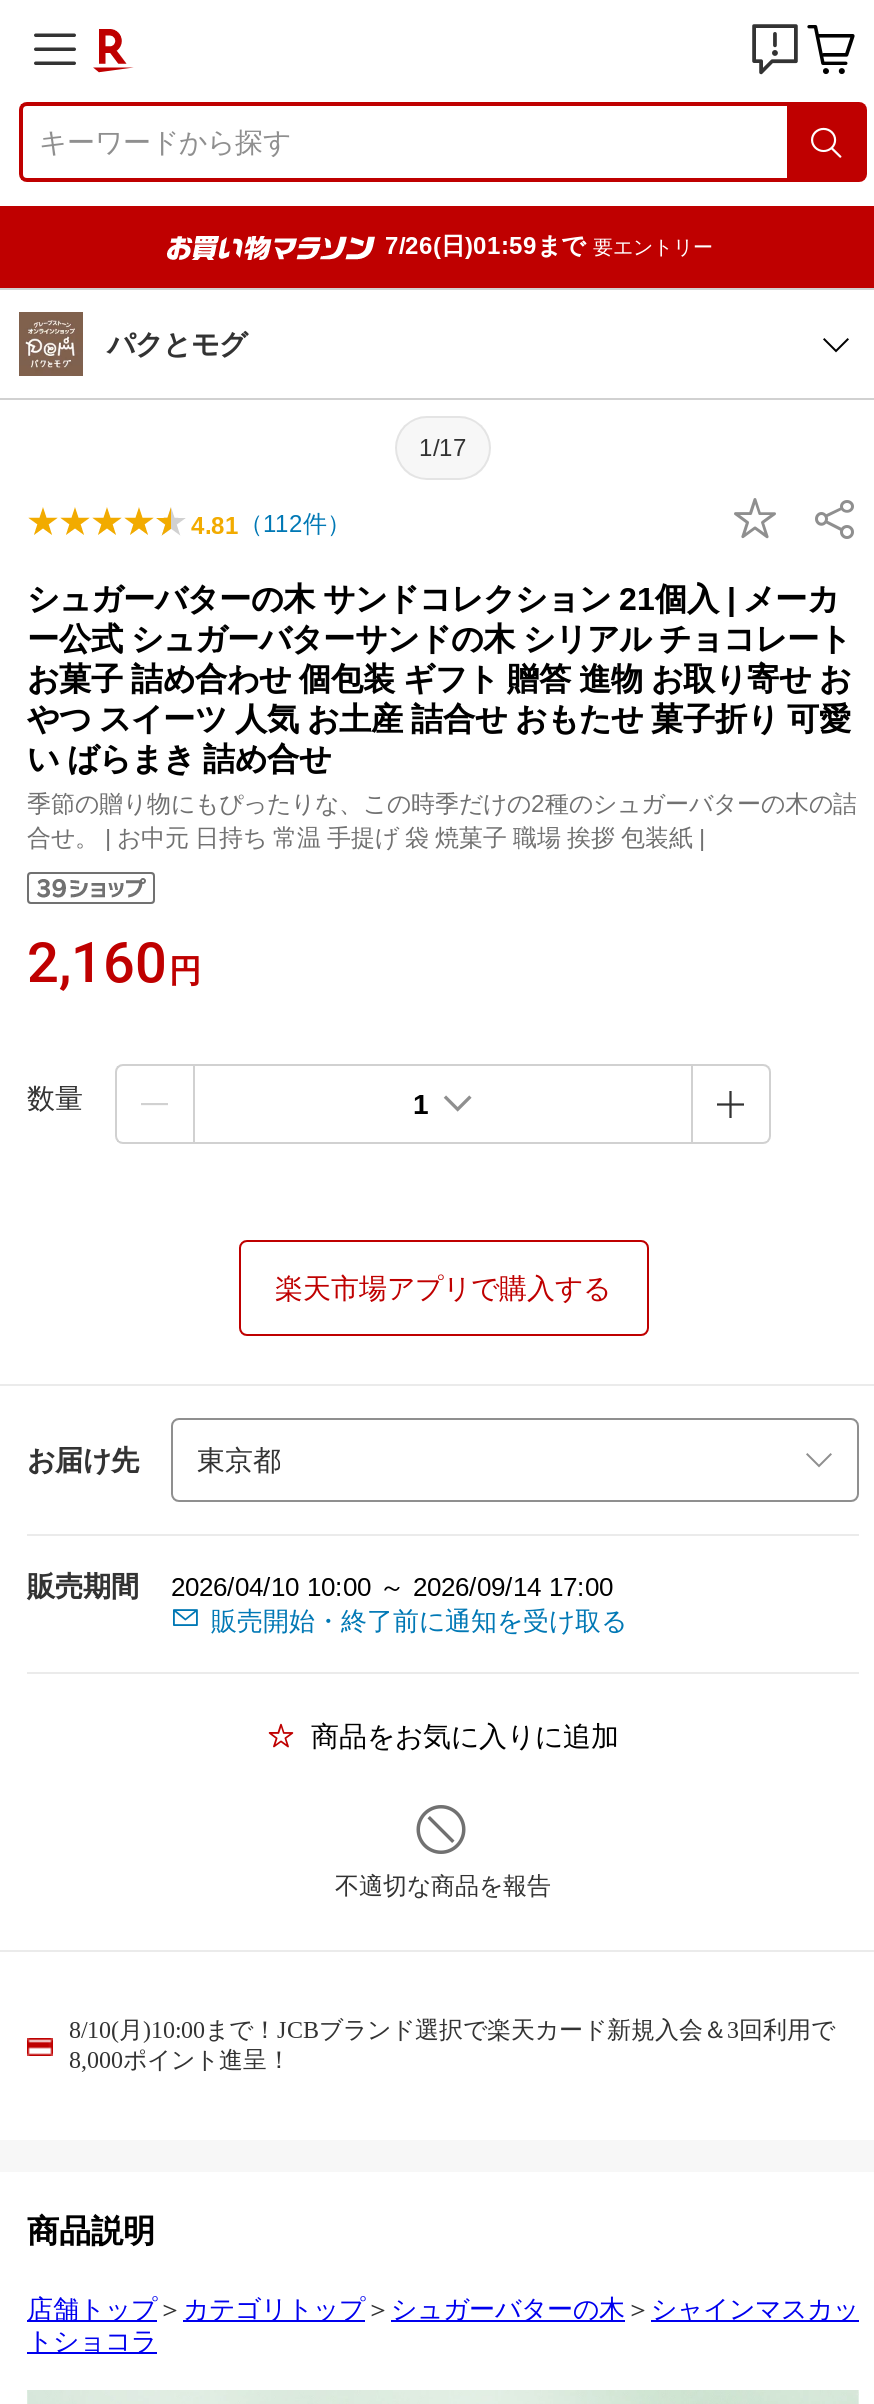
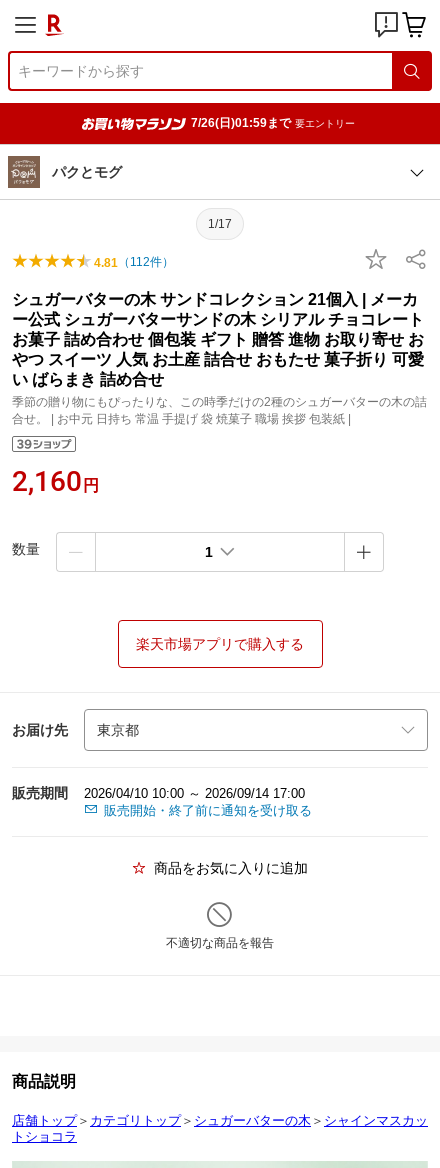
- 8/10(月)10:00まで！JCBブランド選択で楽天カード新規入会＆3回利用で
- 8,000ポイント進呈！
